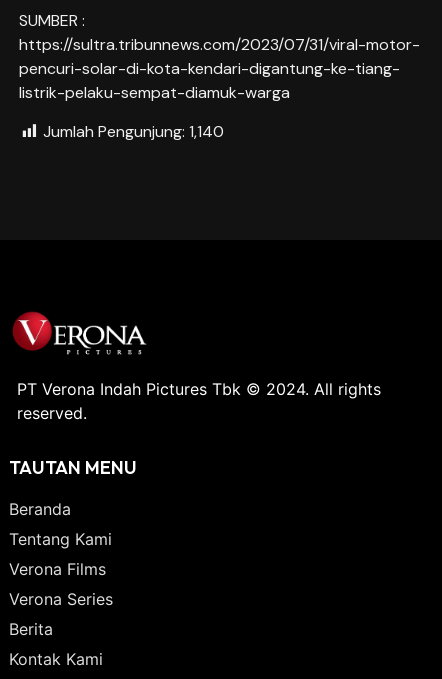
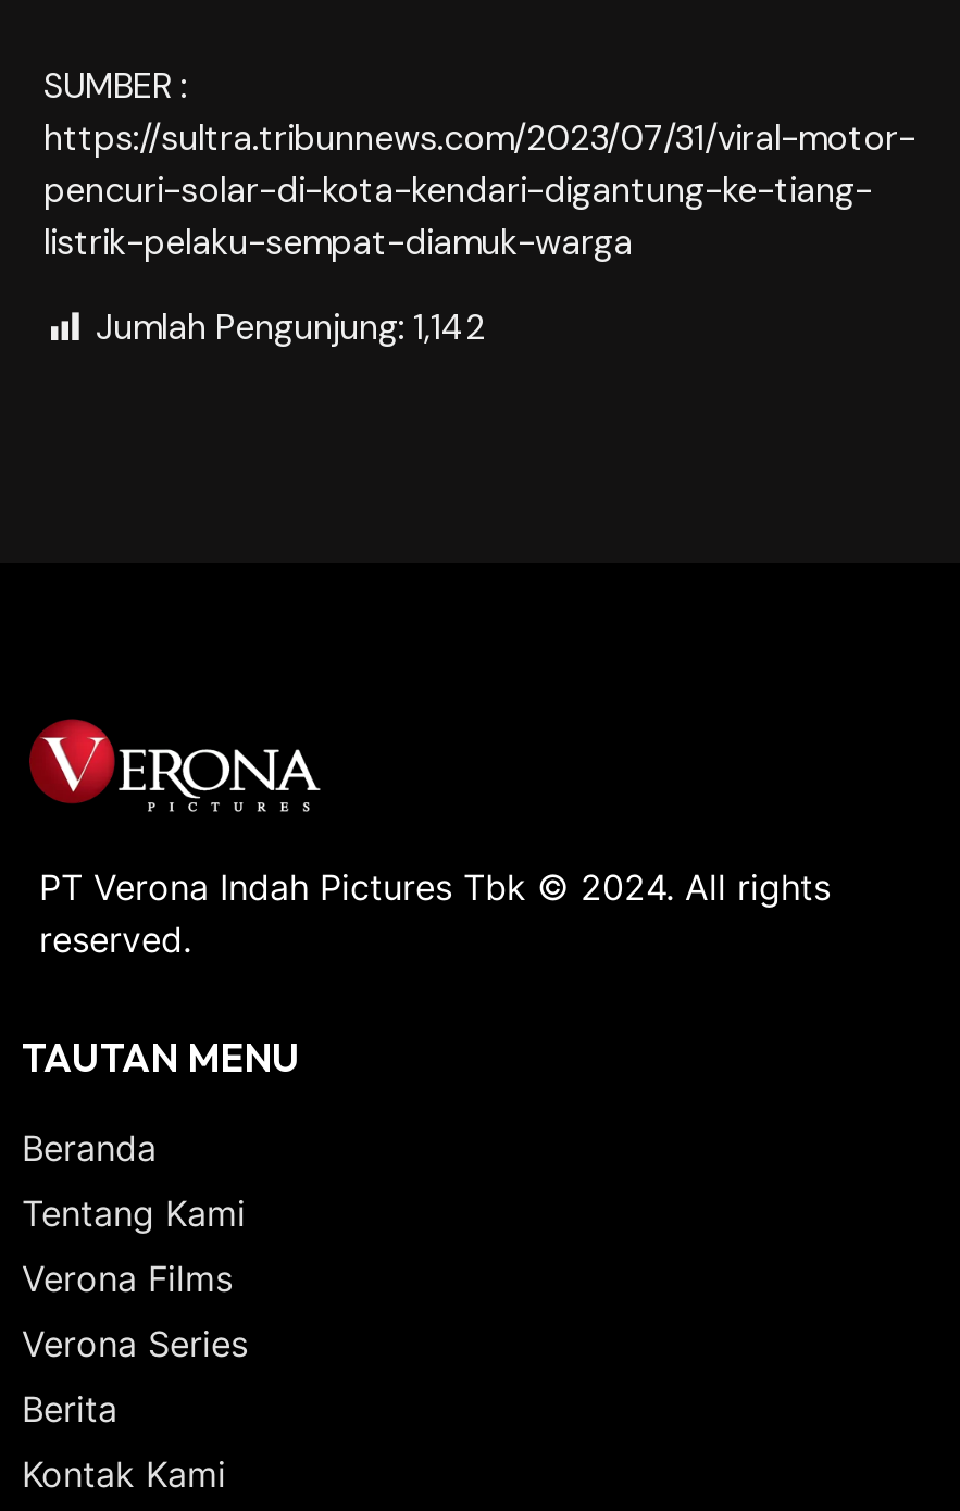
- Jumlah Pengunjung: 1,140
+ Jumlah Pengunjung: 1,142
